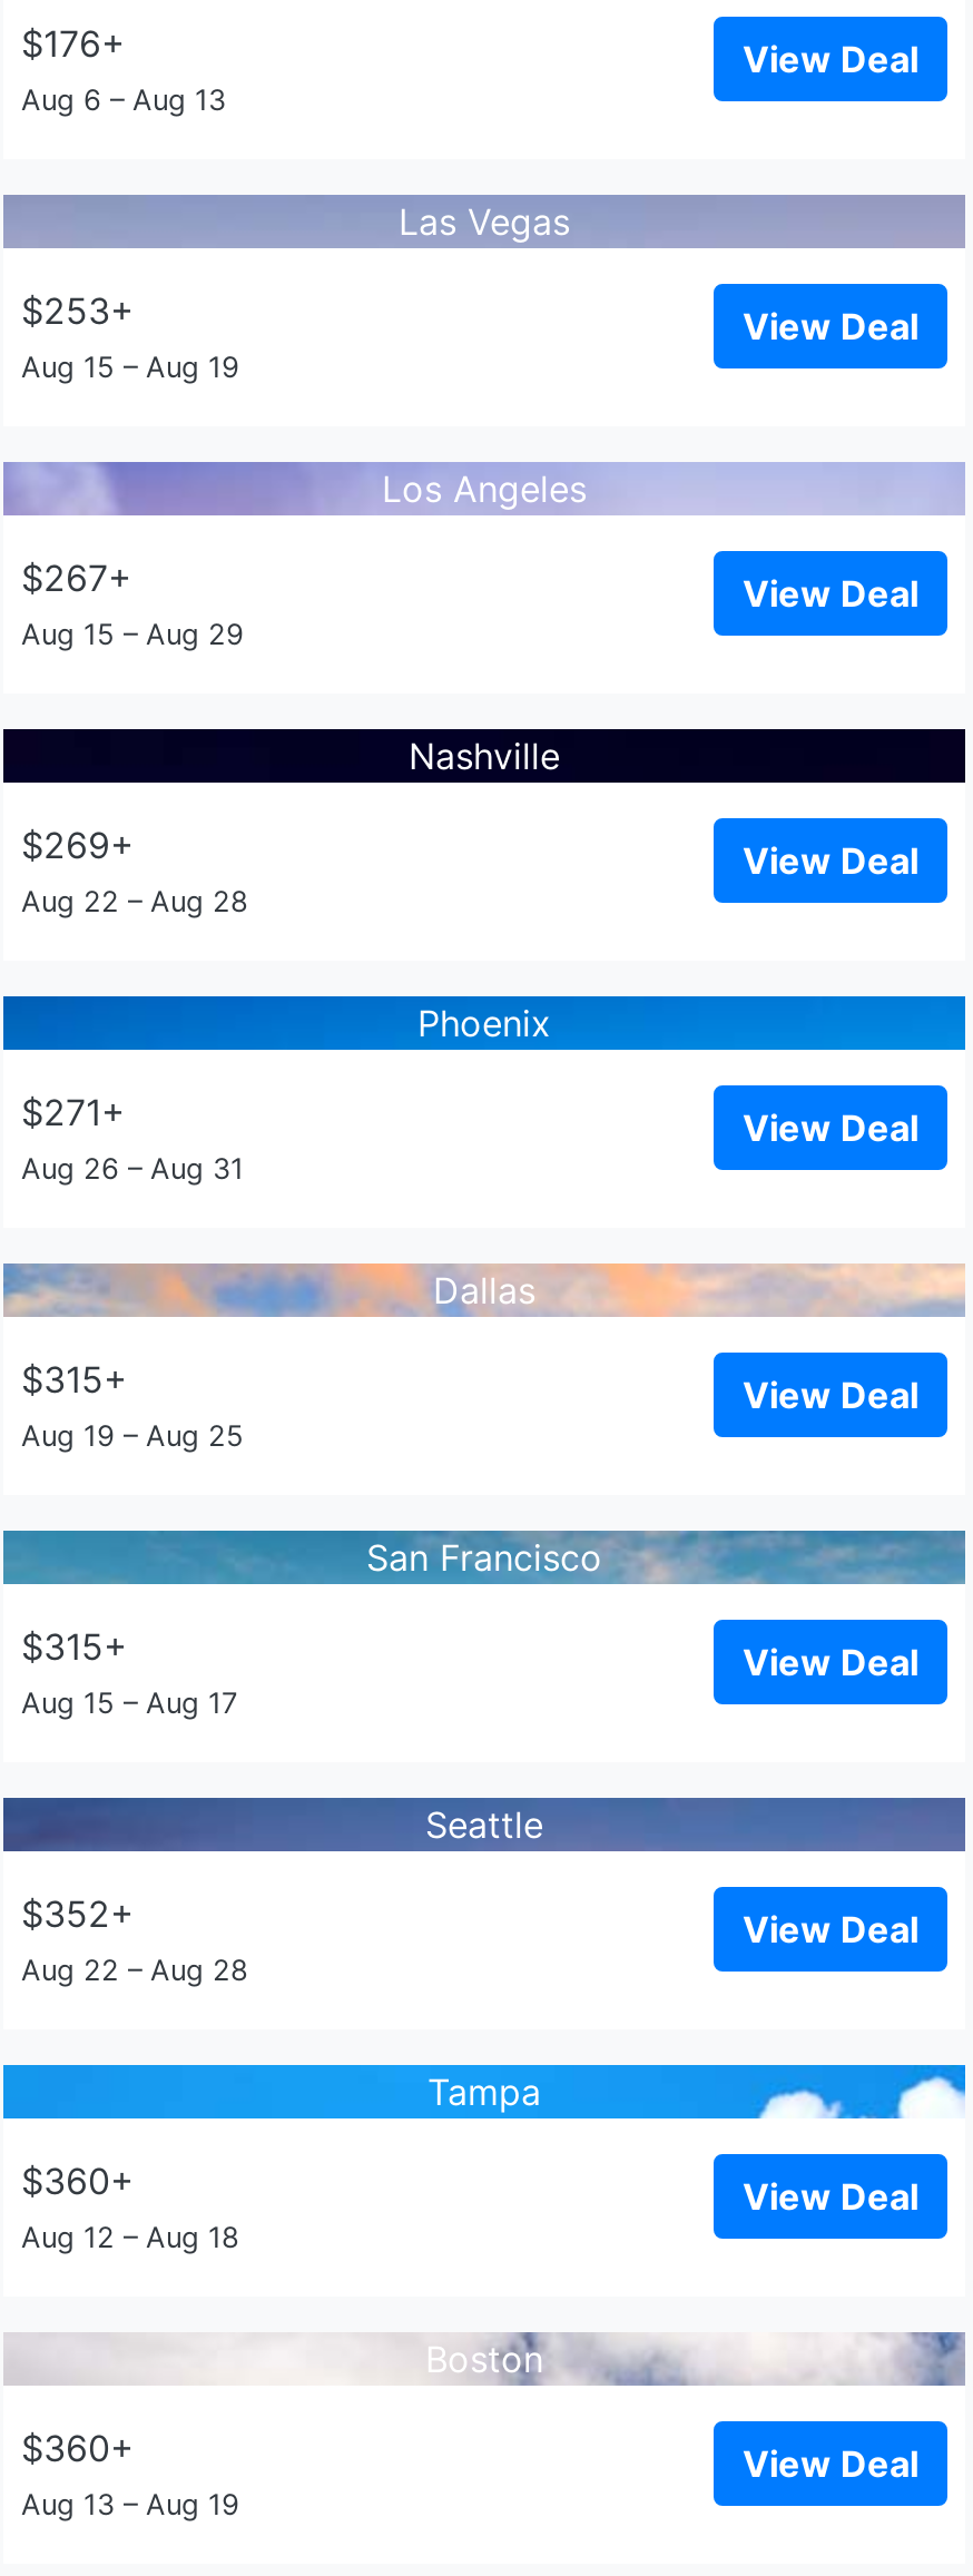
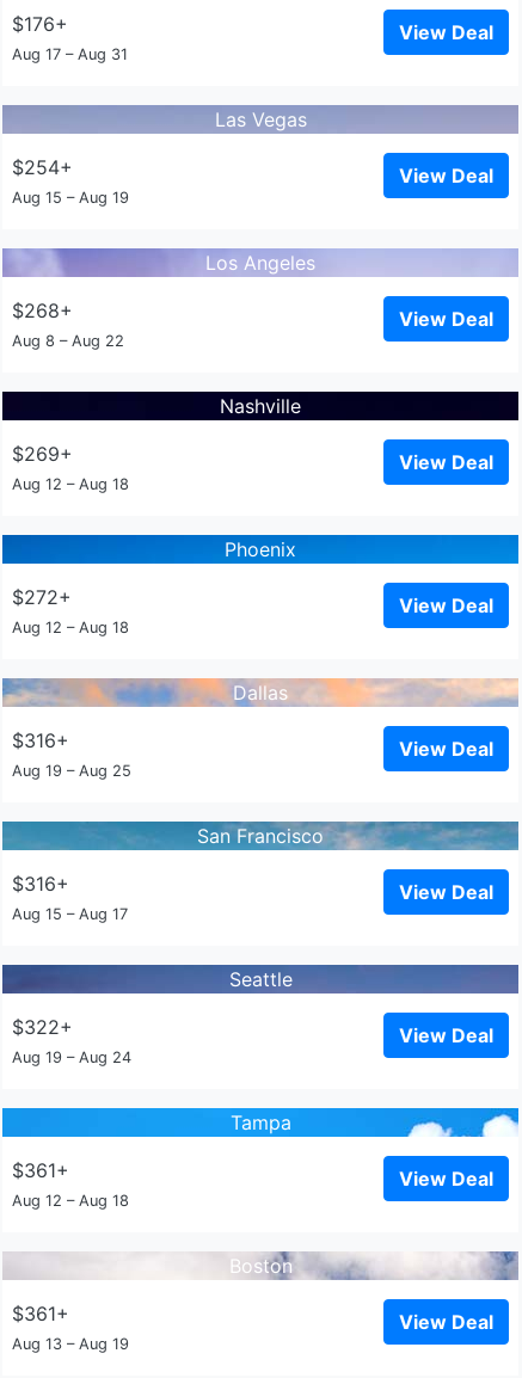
- Aug 6 – Aug 13
+ Aug 17 – Aug 31

- $253+
+ $254+

- $267+
+ $268+

- Aug 15 – Aug 29
+ Aug 8 – Aug 22

- Aug 22 – Aug 28
+ Aug 12 – Aug 18

- $271+
+ $272+

- Aug 26 – Aug 31
+ Aug 12 – Aug 18

- $315+
+ $316+

- $315+
+ $316+

- $352+
+ $322+

- Aug 22 – Aug 28
+ Aug 19 – Aug 24

- $360+
+ $361+

- $360+
+ $361+
